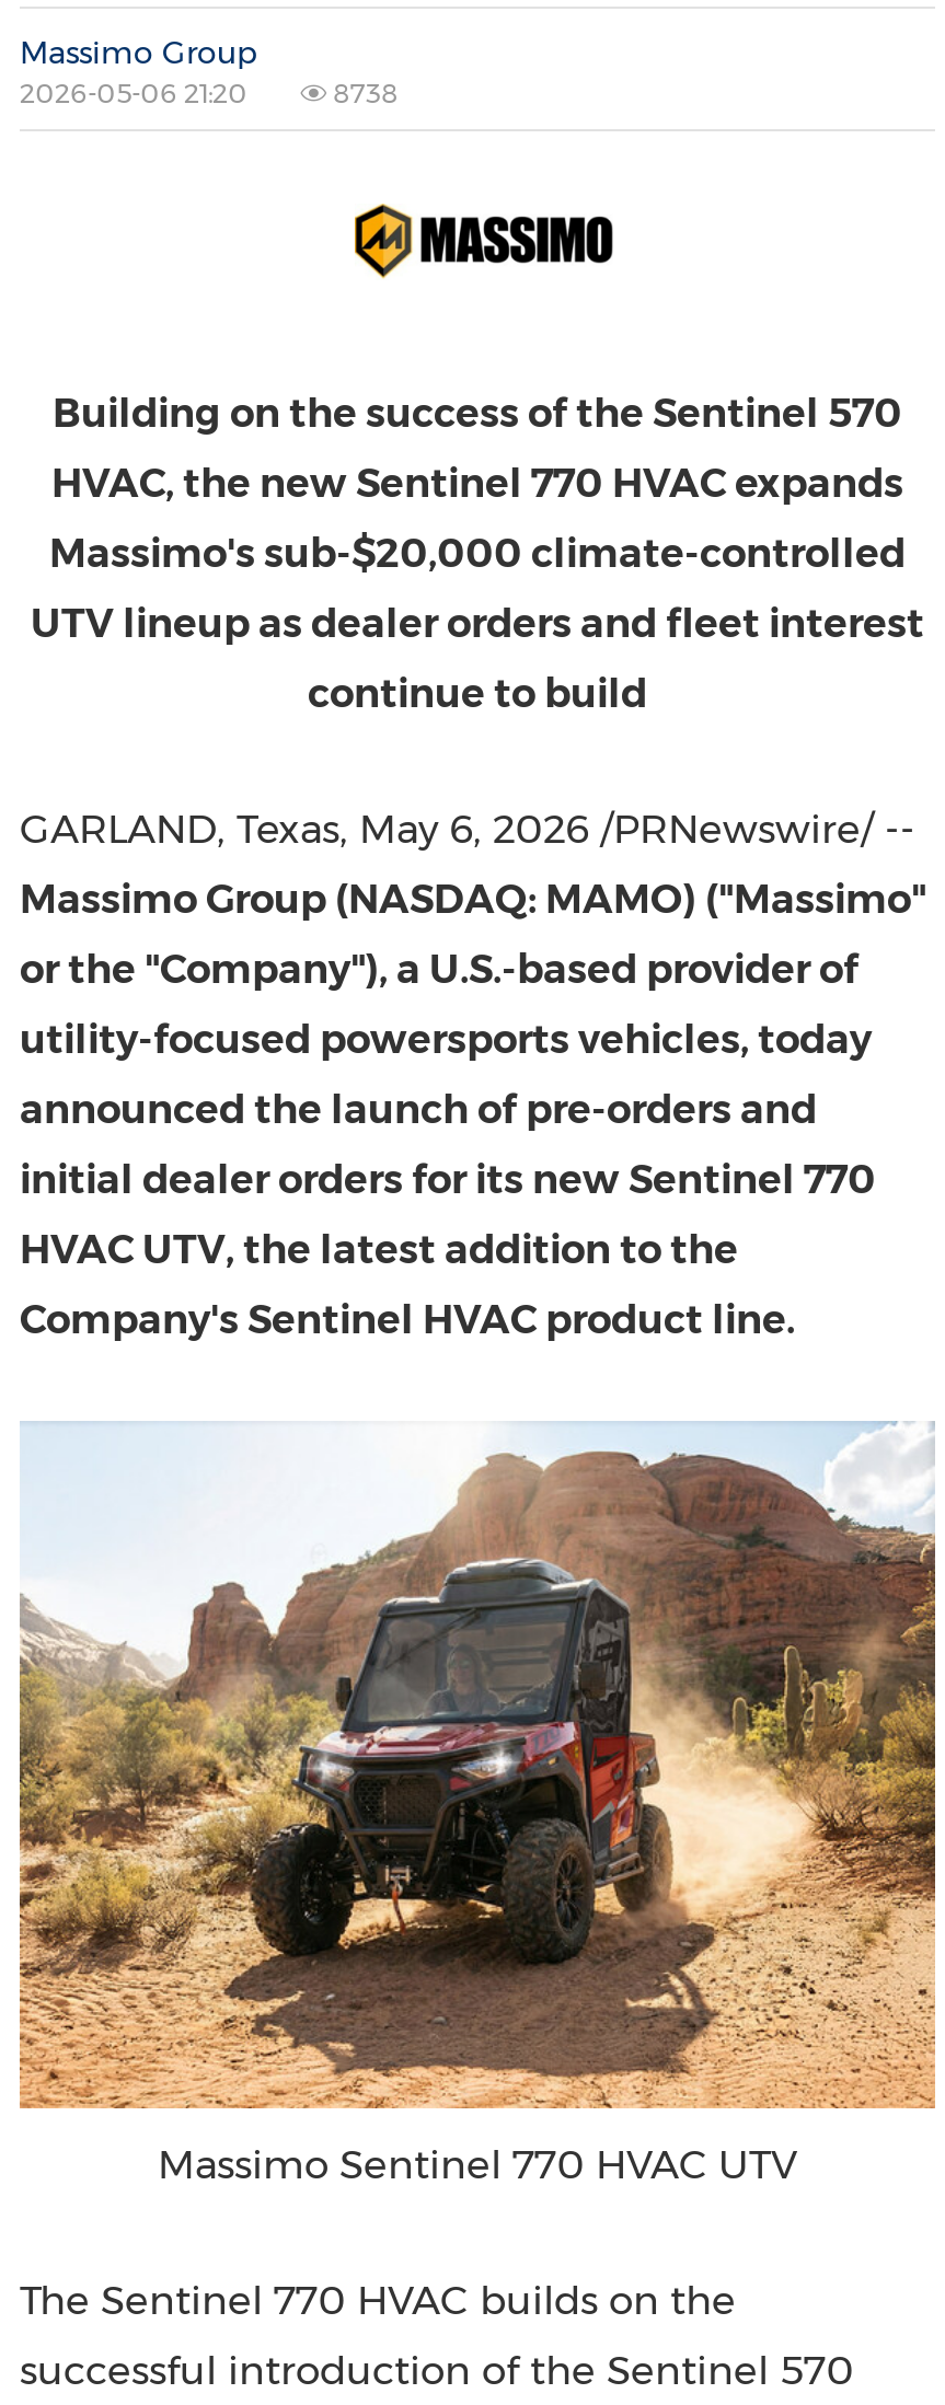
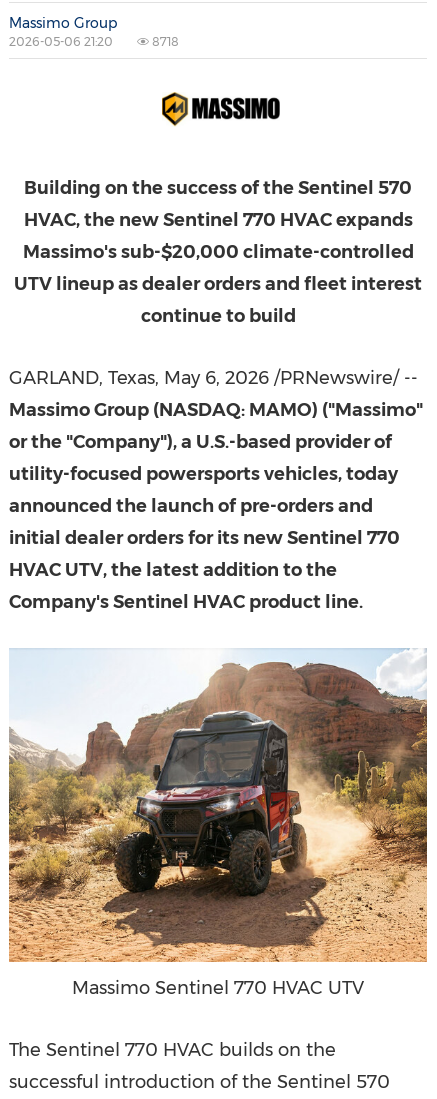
- 8738
+ 8718
